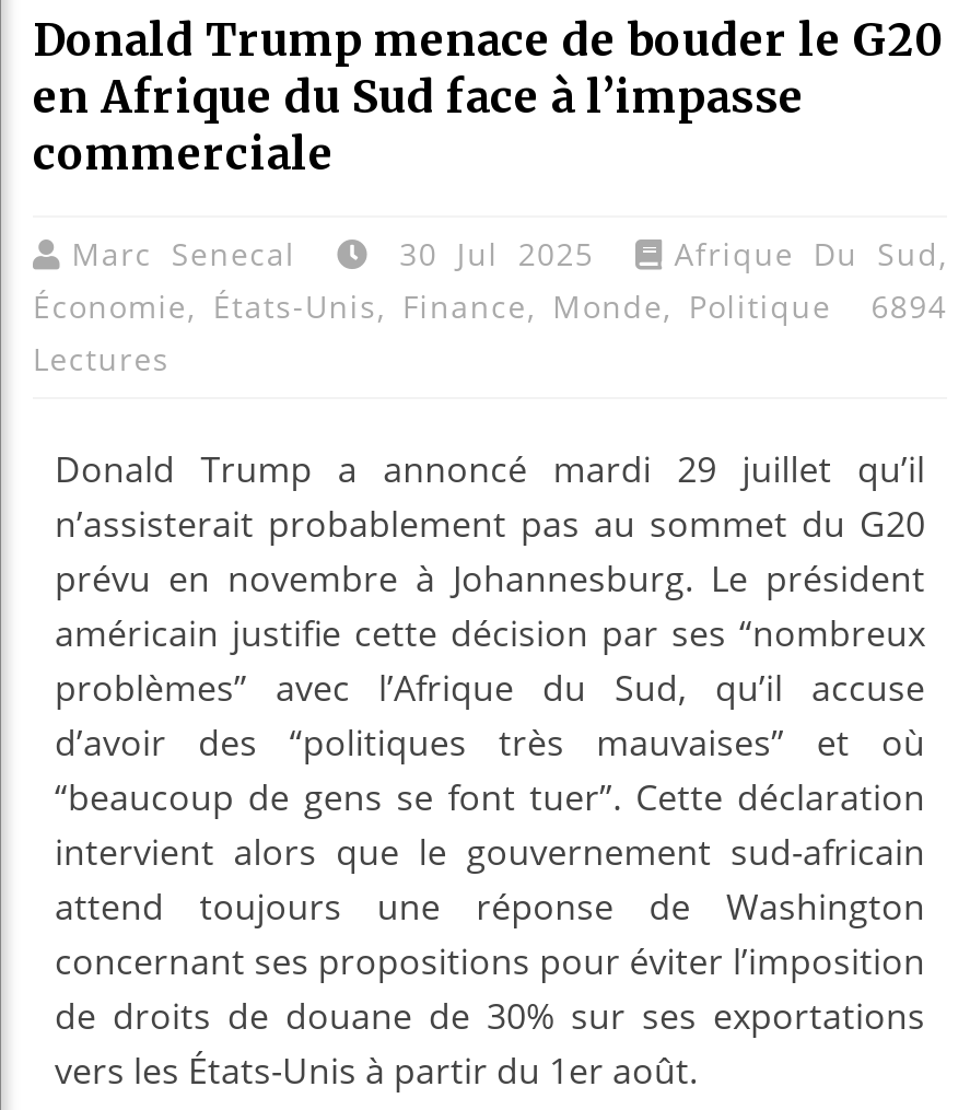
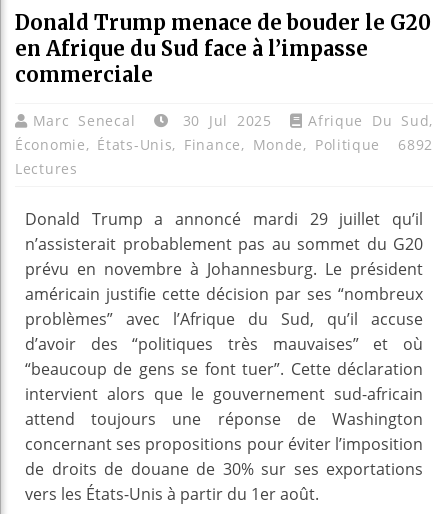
- Économie, États-Unis, Finance, Monde, Politique 6894
+ Économie, États-Unis, Finance, Monde, Politique 6892
